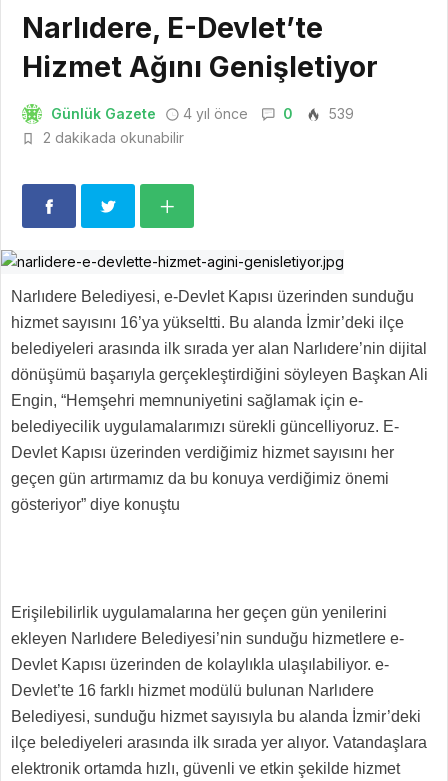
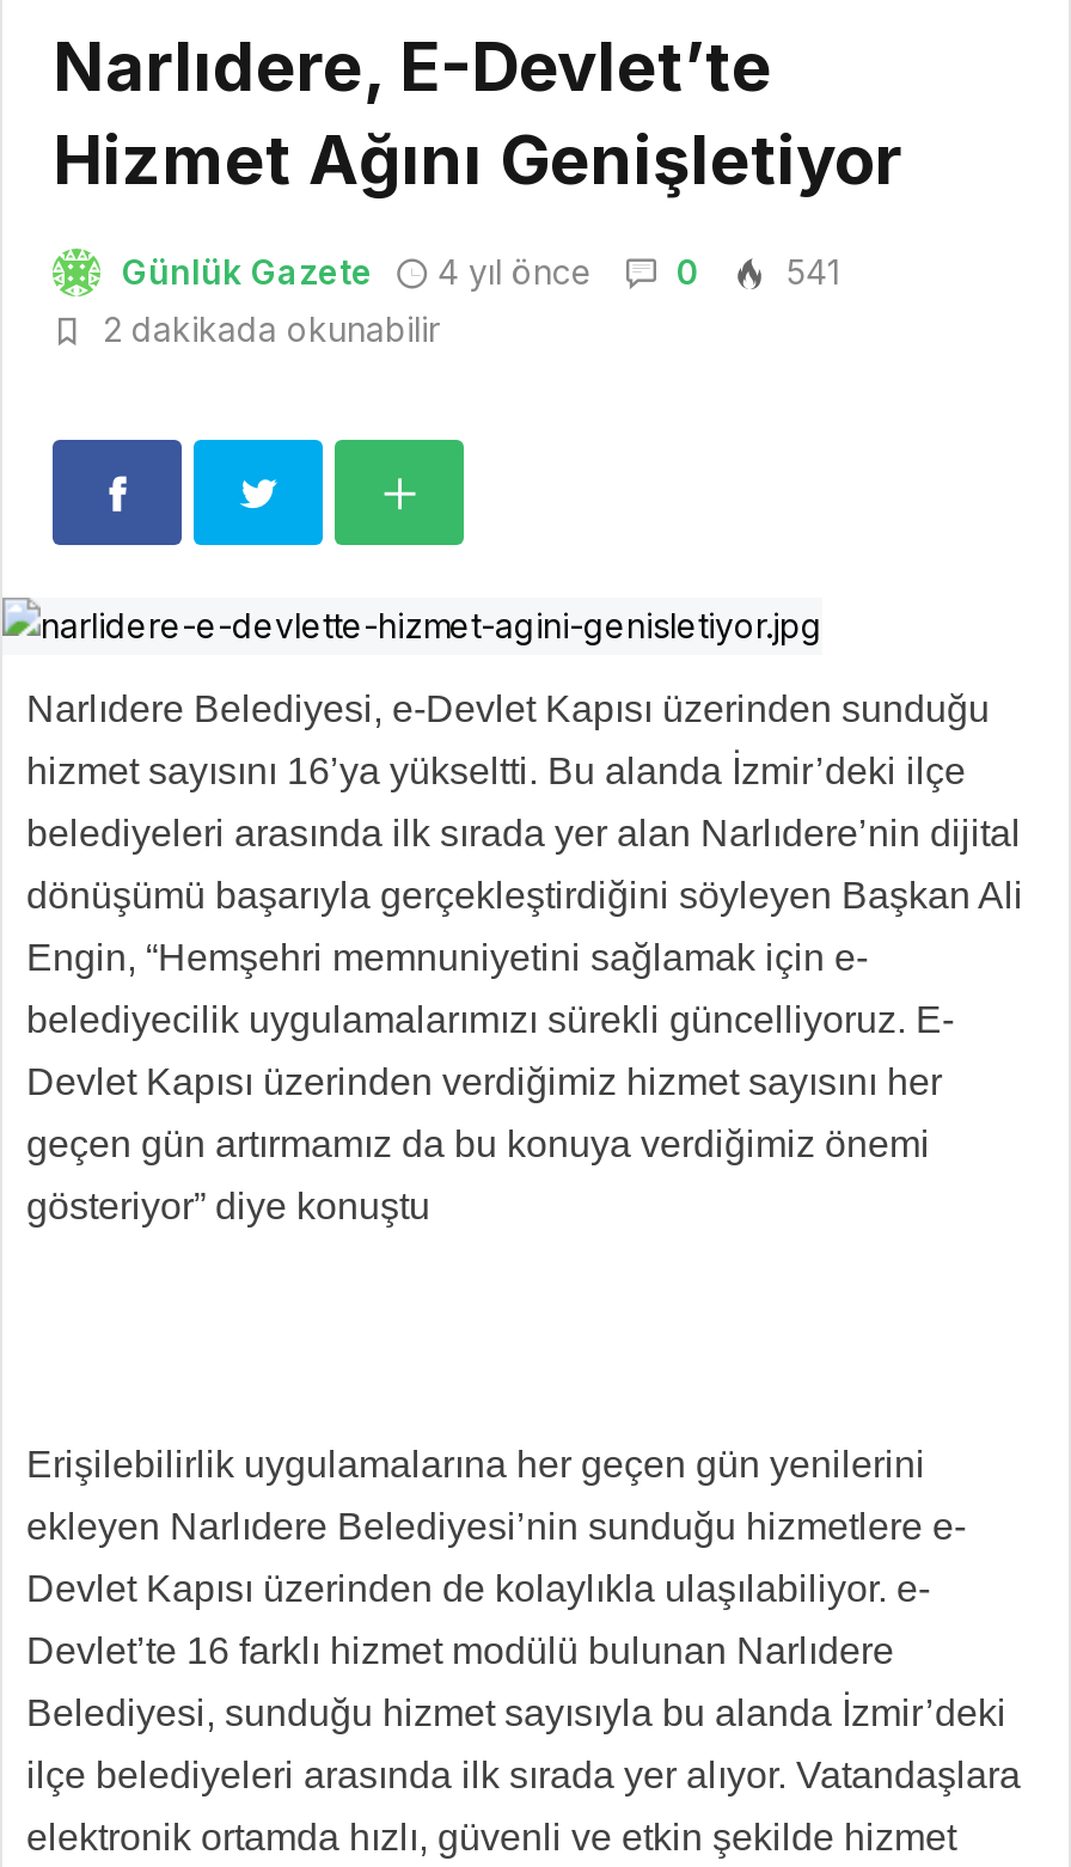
- 0 539
+ 0 541
